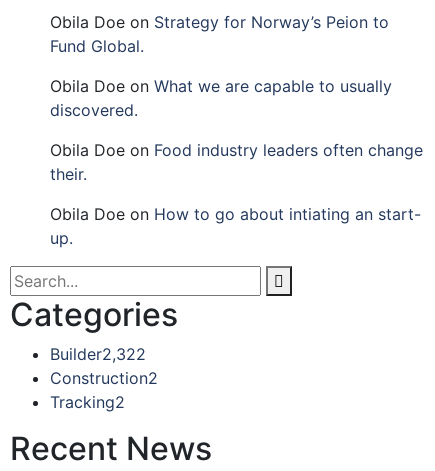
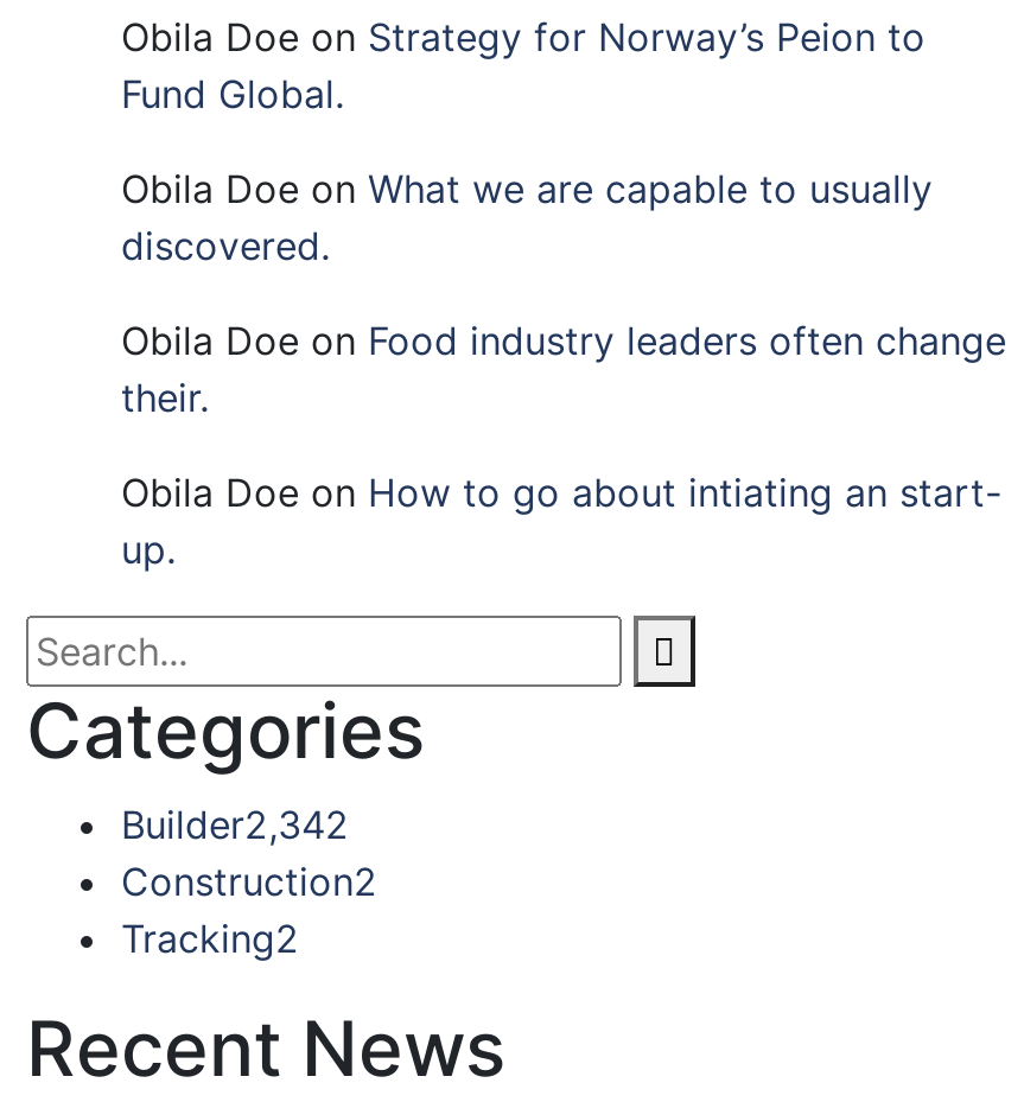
- Builder2,322
+ Builder2,342
